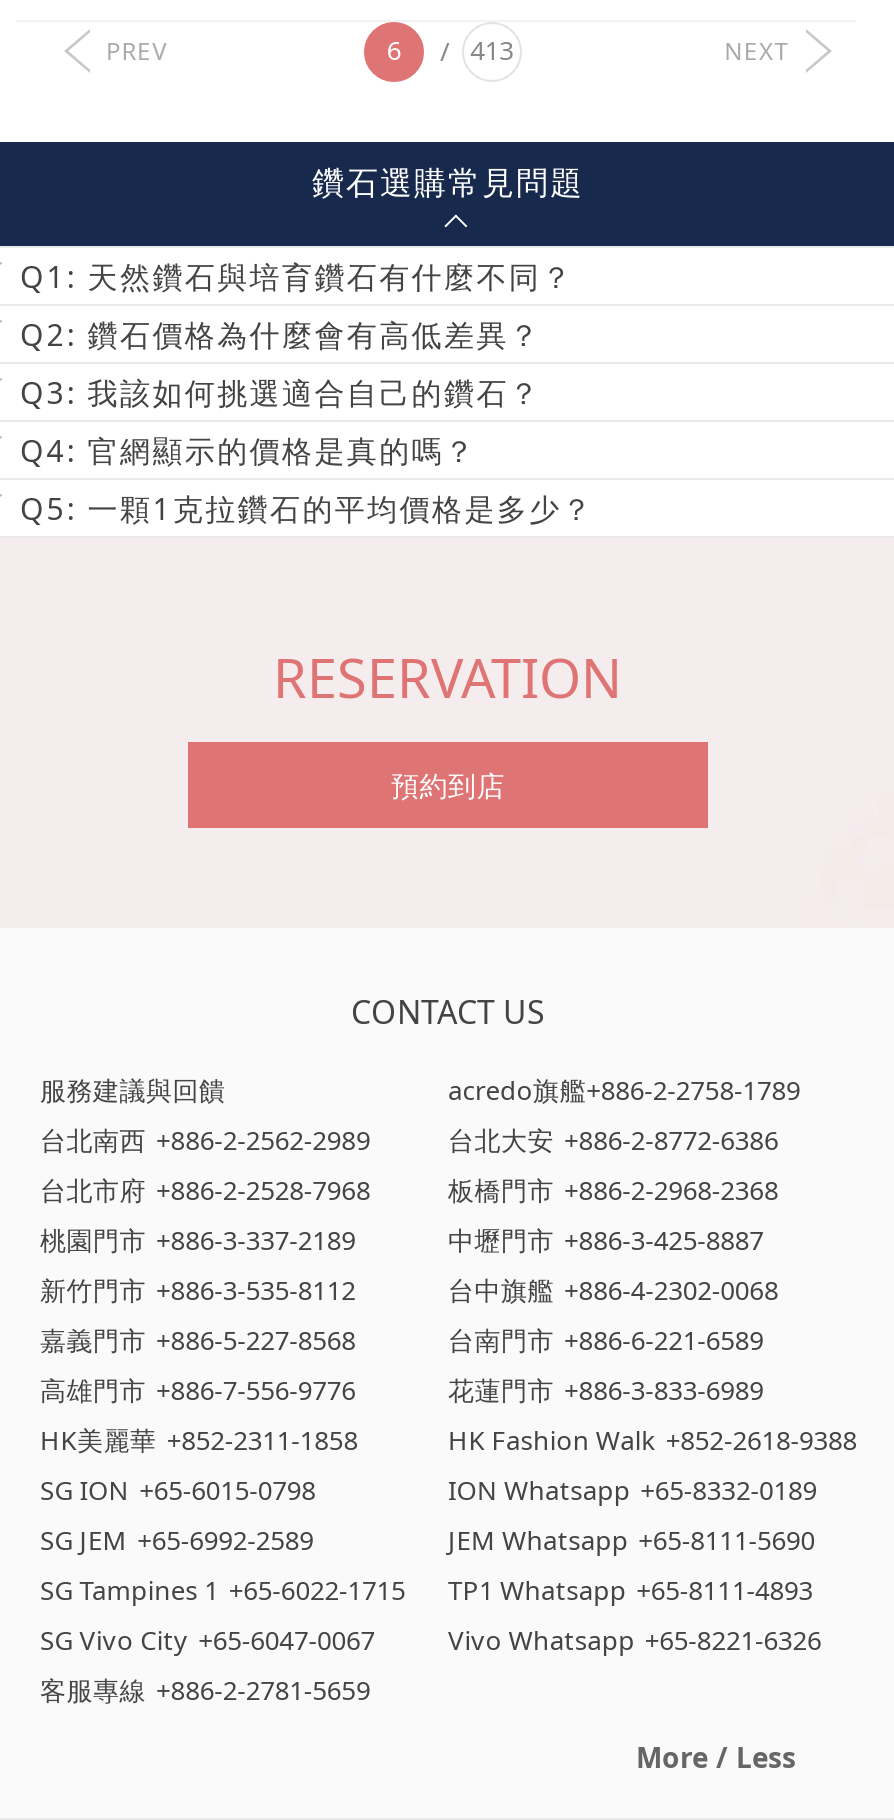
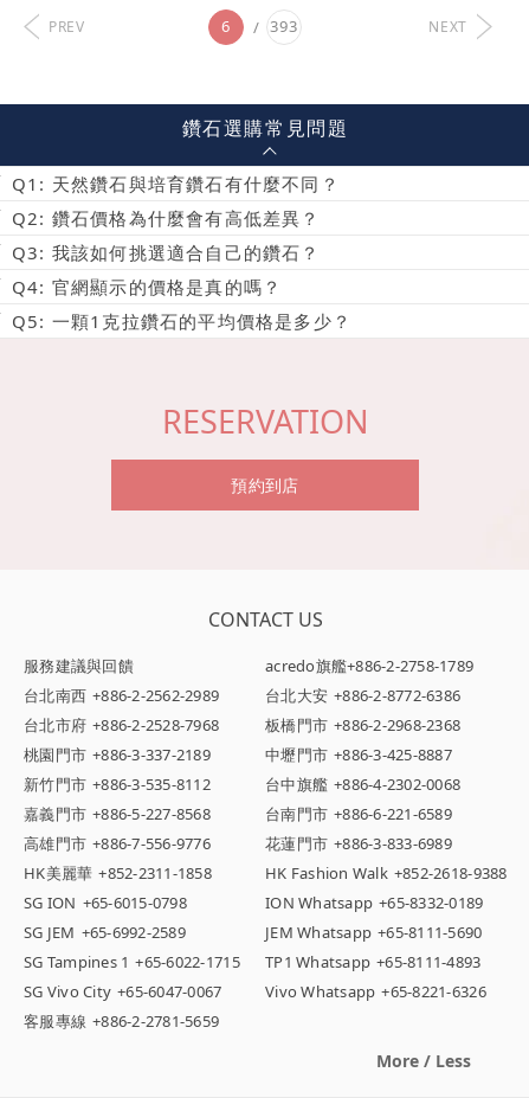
- 6 413
+ 6 393
